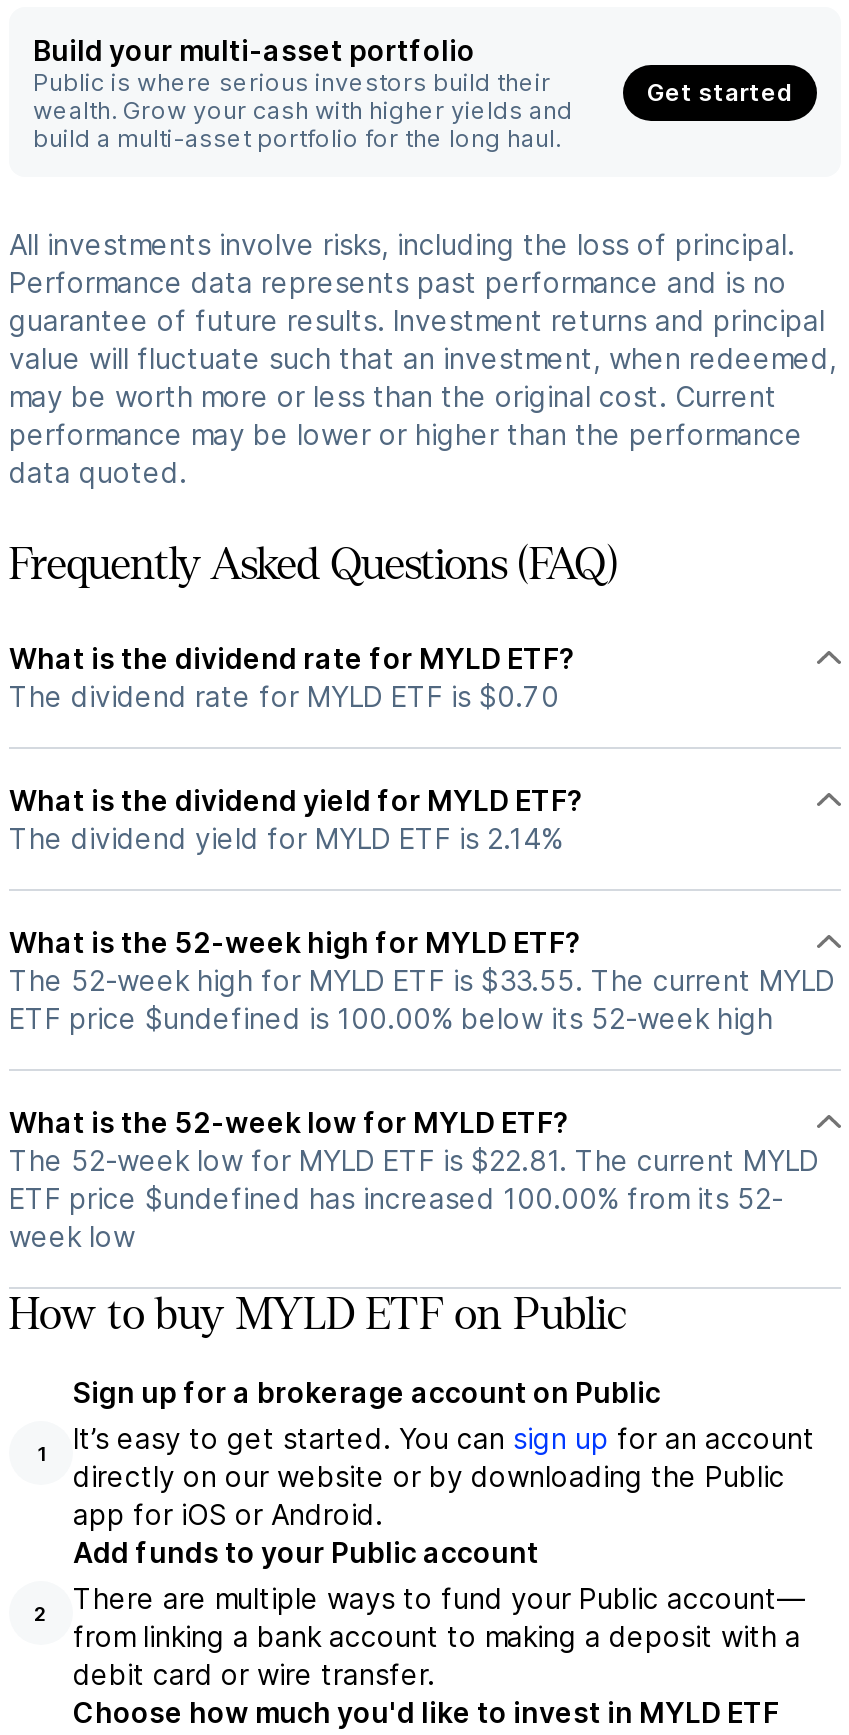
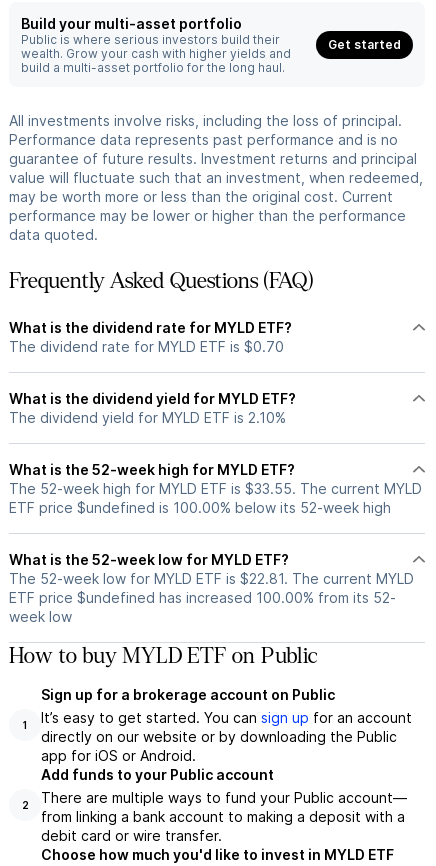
- The dividend yield for MYLD ETF is 2.14%
+ The dividend yield for MYLD ETF is 2.10%
